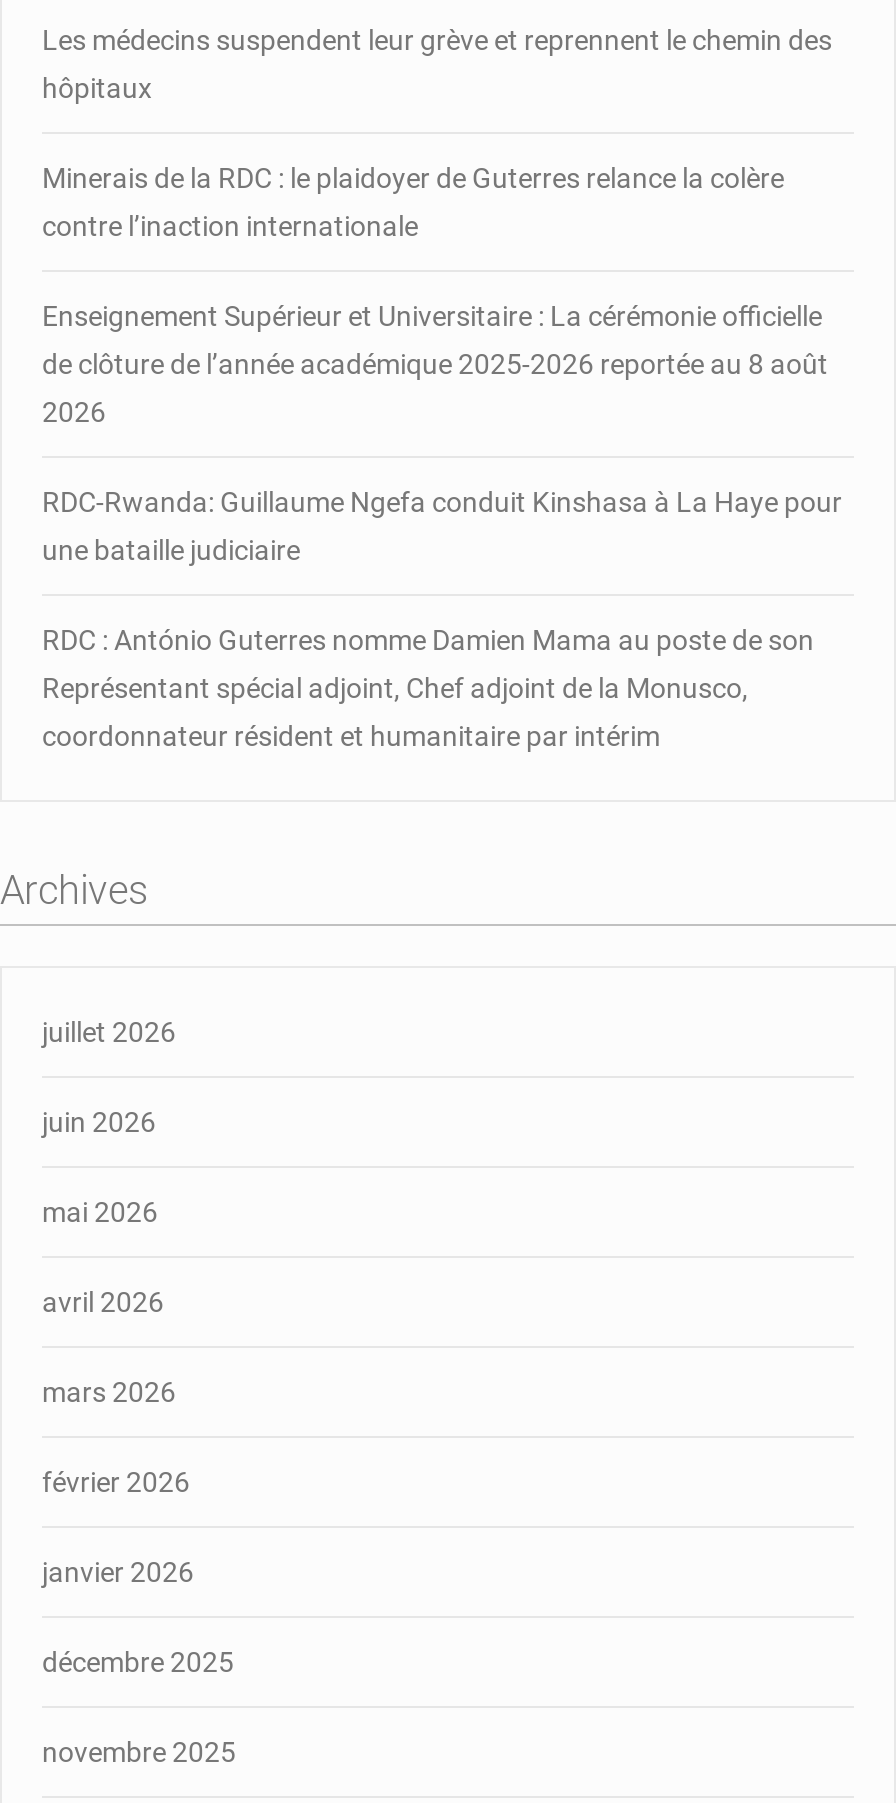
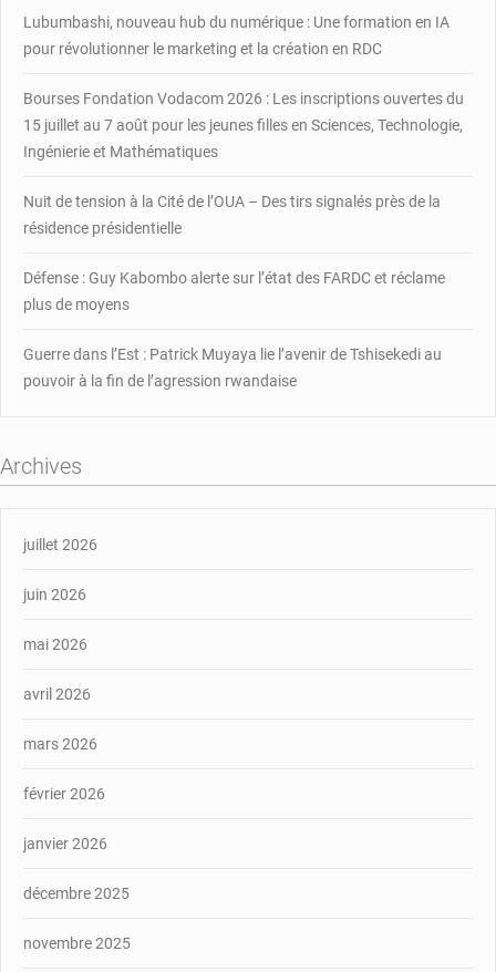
- Les médecins suspendent leur grève et reprennent le chemin des
- hôpitaux
- Minerais de la RDC : le plaidoyer de Guterres relance la colère
- contre l’inaction internationale
- Enseignement Supérieur et Universitaire : La cérémonie officielle
- de clôture de l’année académique 2025-2026 reportée au 8 août
- 2026
- RDC-Rwanda: Guillaume Ngefa conduit Kinshasa à La Haye pour
- une bataille judiciaire
- RDC : António Guterres nomme Damien Mama au poste de son
- Représentant spécial adjoint, Chef adjoint de la Monusco,
- coordonnateur résident et humanitaire par intérim
+ Lubumbashi, nouveau hub du numérique : Une formation en IA
+ pour révolutionner le marketing et la création en RDC
+ Bourses Fondation Vodacom 2026 : Les inscriptions ouvertes du
+ 15 juillet au 7 août pour les jeunes filles en Sciences, Technologie,
+ Ingénierie et Mathématiques
+ Nuit de tension à la Cité de l’OUA – Des tirs signalés près de la
+ résidence présidentielle
+ Défense : Guy Kabombo alerte sur l’état des FARDC et réclame
+ plus de moyens
+ Guerre dans l’Est : Patrick Muyaya lie l’avenir de Tshisekedi au
+ pouvoir à la fin de l’agression rwandaise
